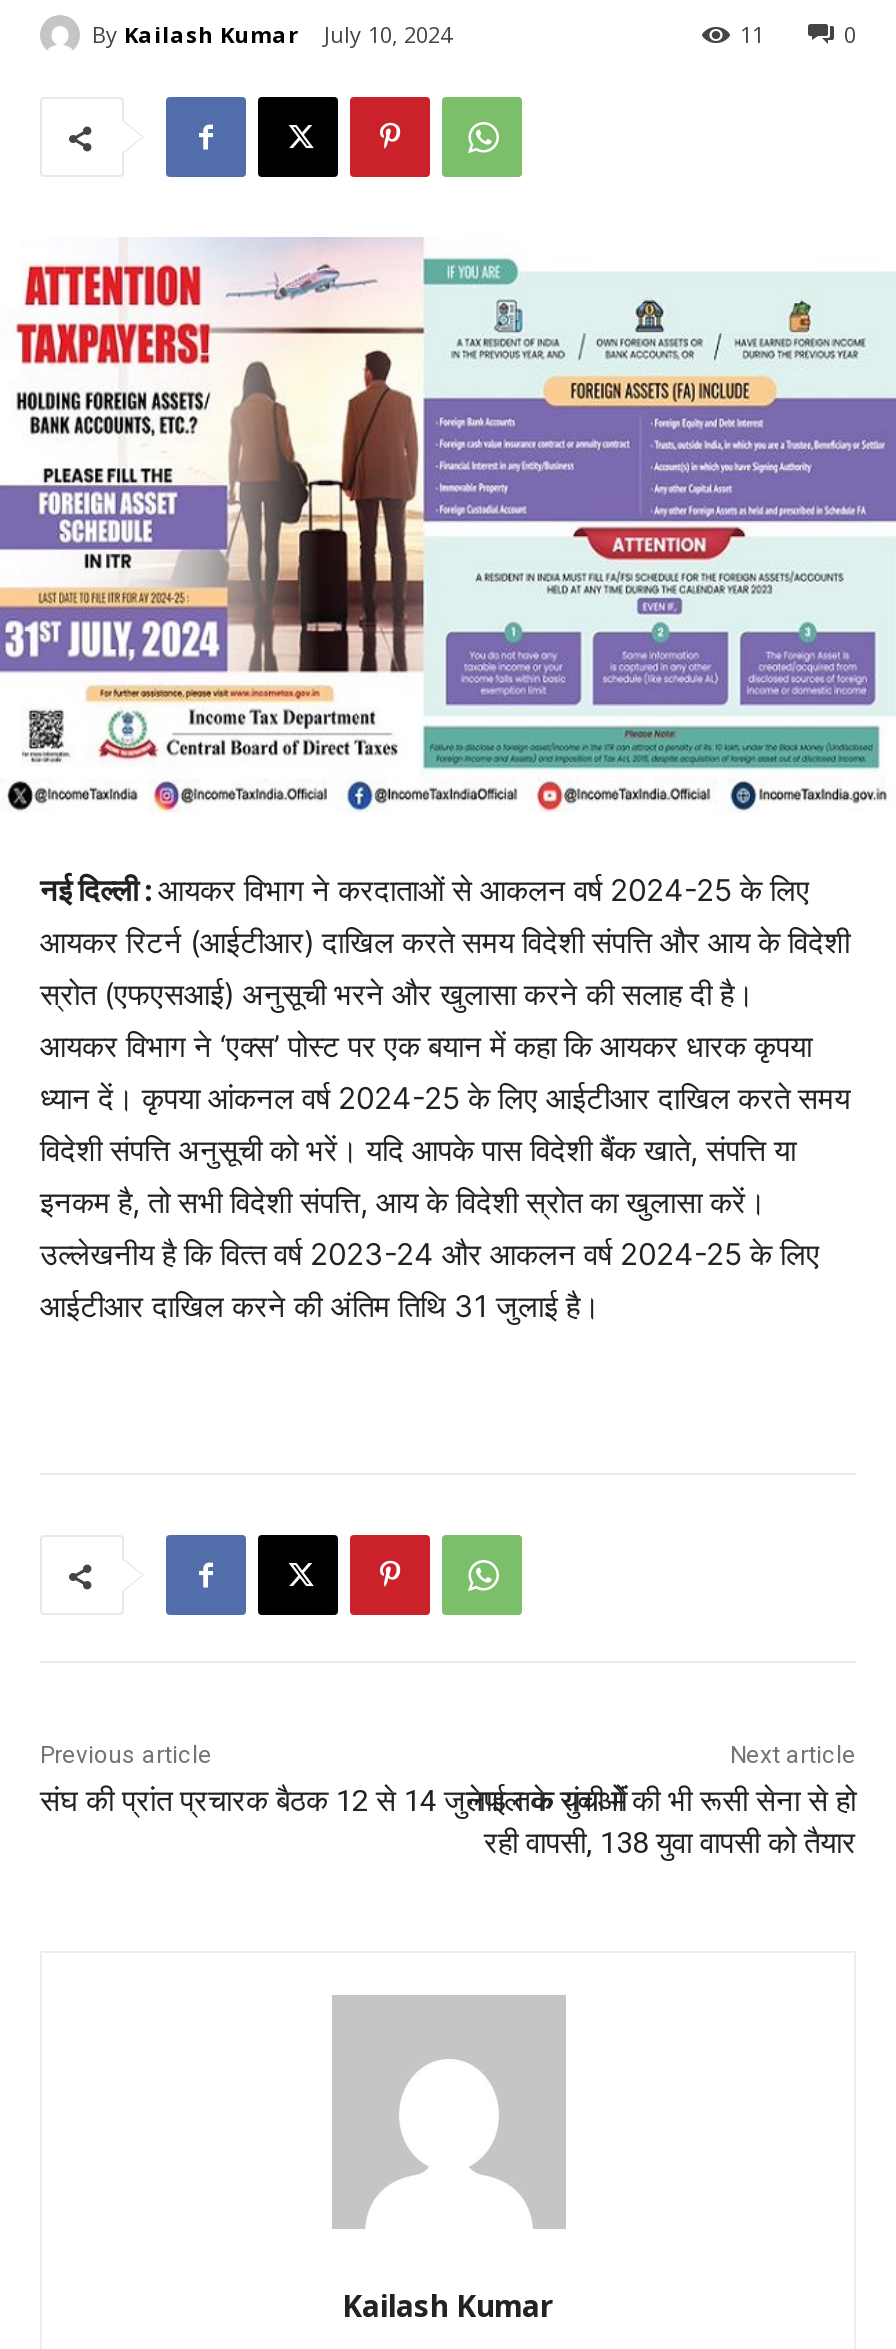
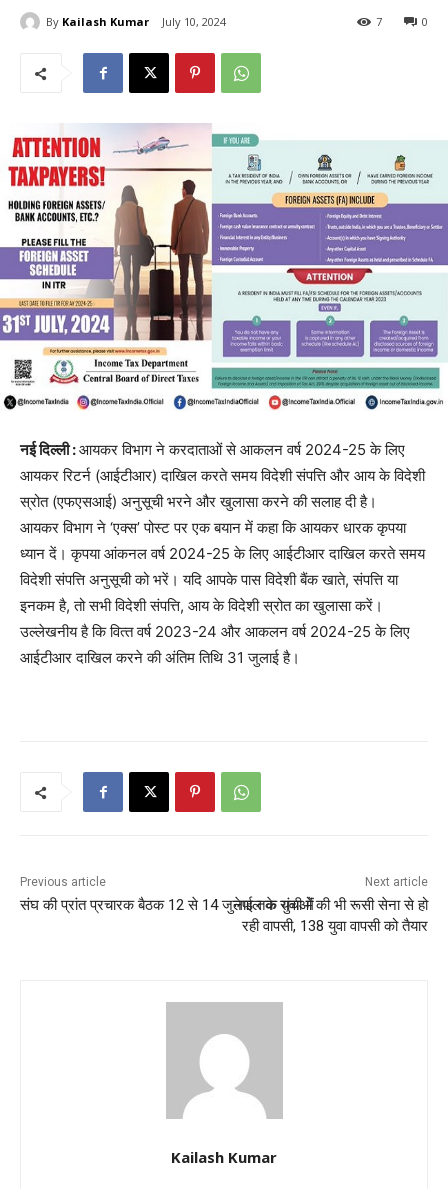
- 11
+ 7
